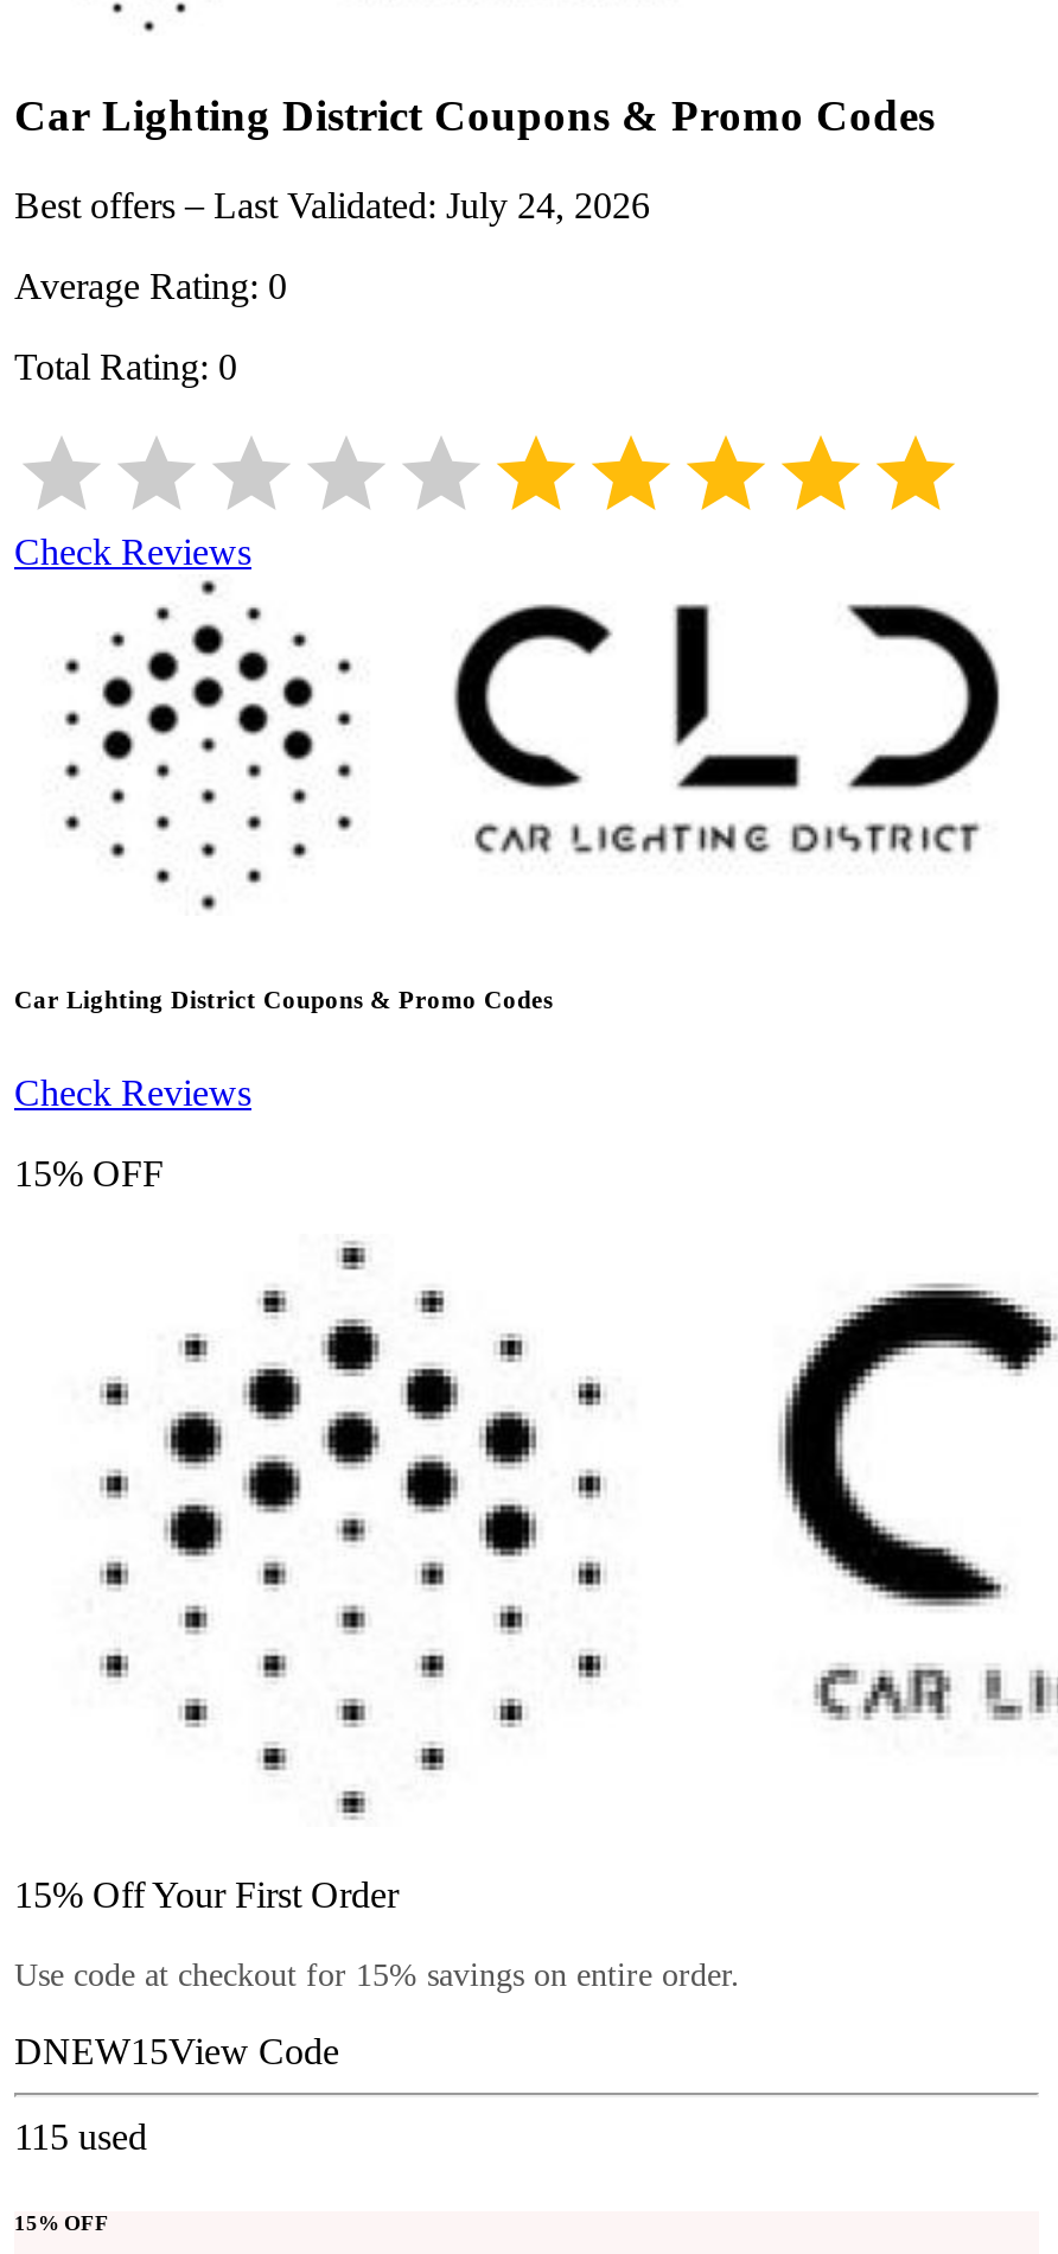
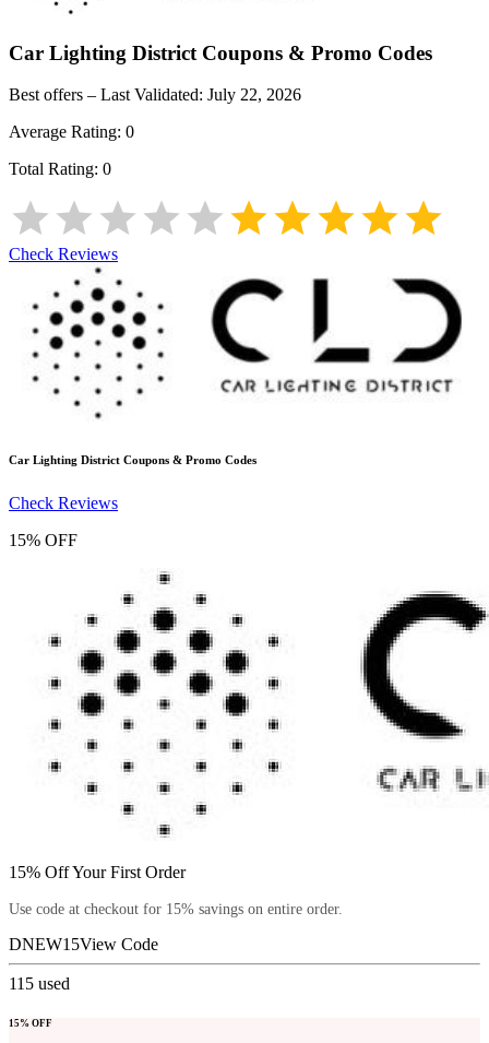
- Best offers – Last Validated: July 24, 2026
+ Best offers – Last Validated: July 22, 2026
